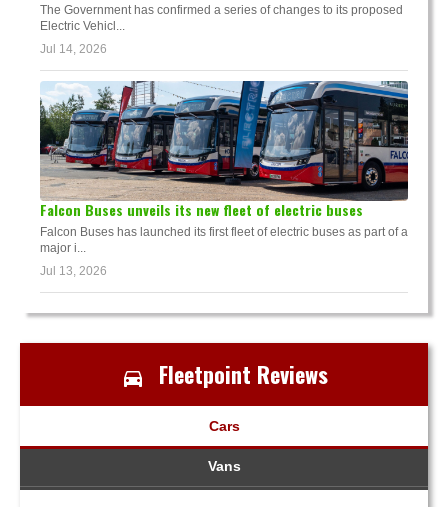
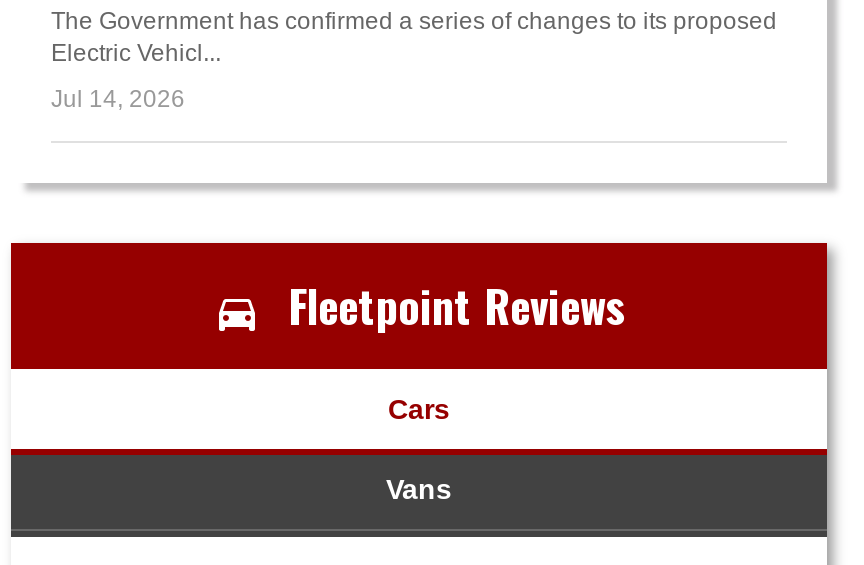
- [image]
- Falcon Buses unveils its new fleet of electric buses
- Falcon Buses has launched its first fleet of electric buses as part of a
- major i...
- Jul 13, 2026
